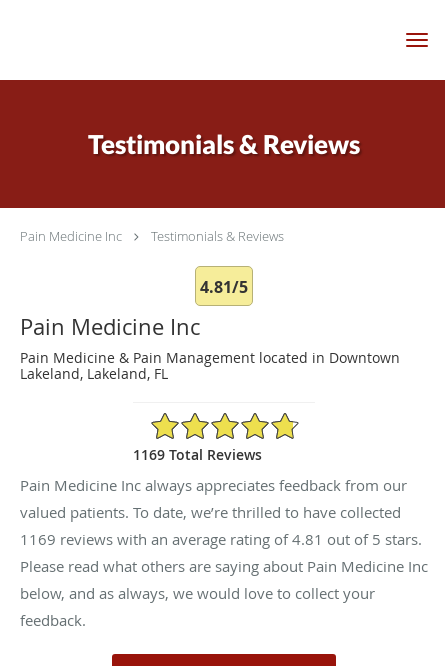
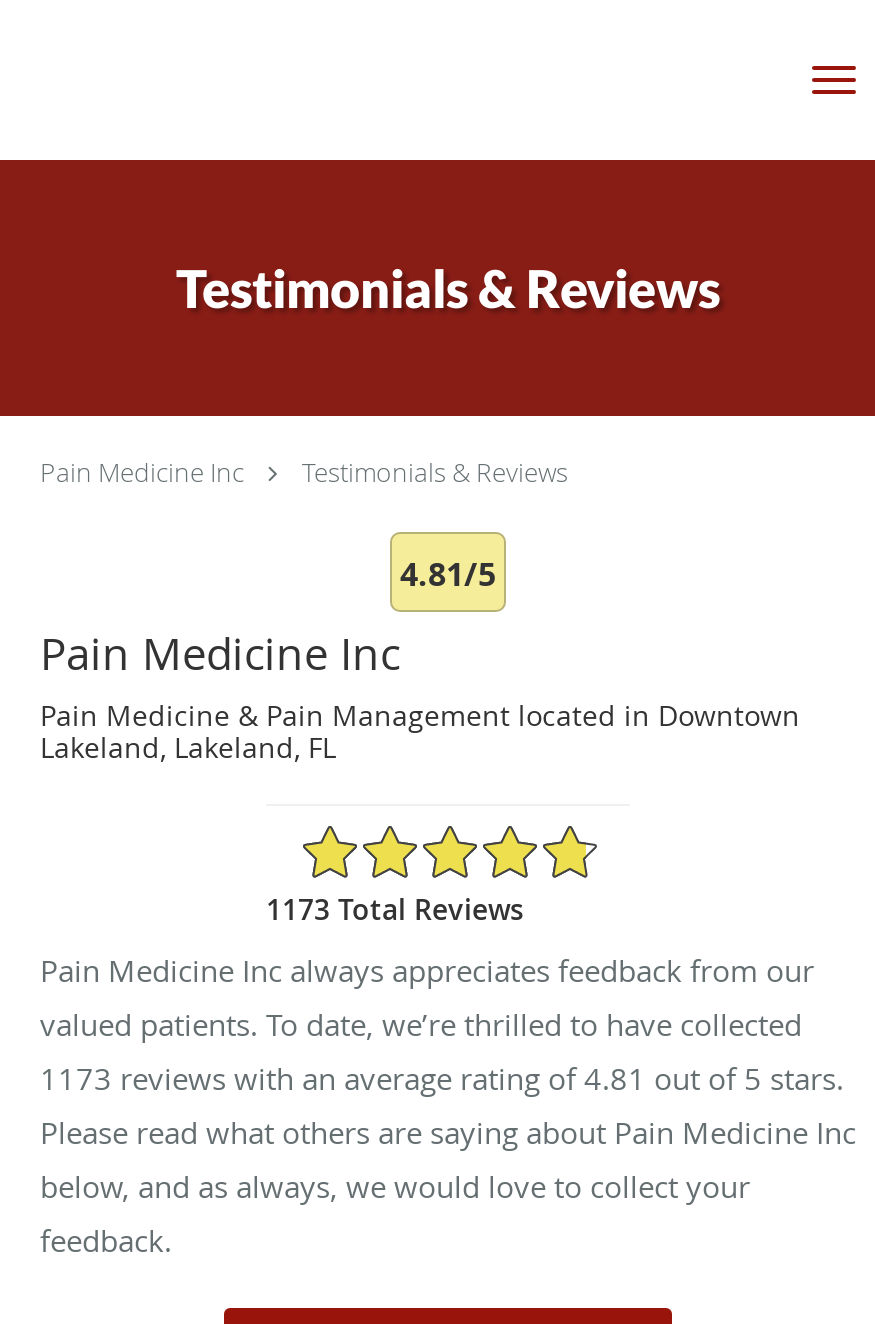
- 1169 Total Reviews
+ 1173 Total Reviews

- 1169 reviews with an average rating of 4.81 out of 5 stars.
+ 1173 reviews with an average rating of 4.81 out of 5 stars.
